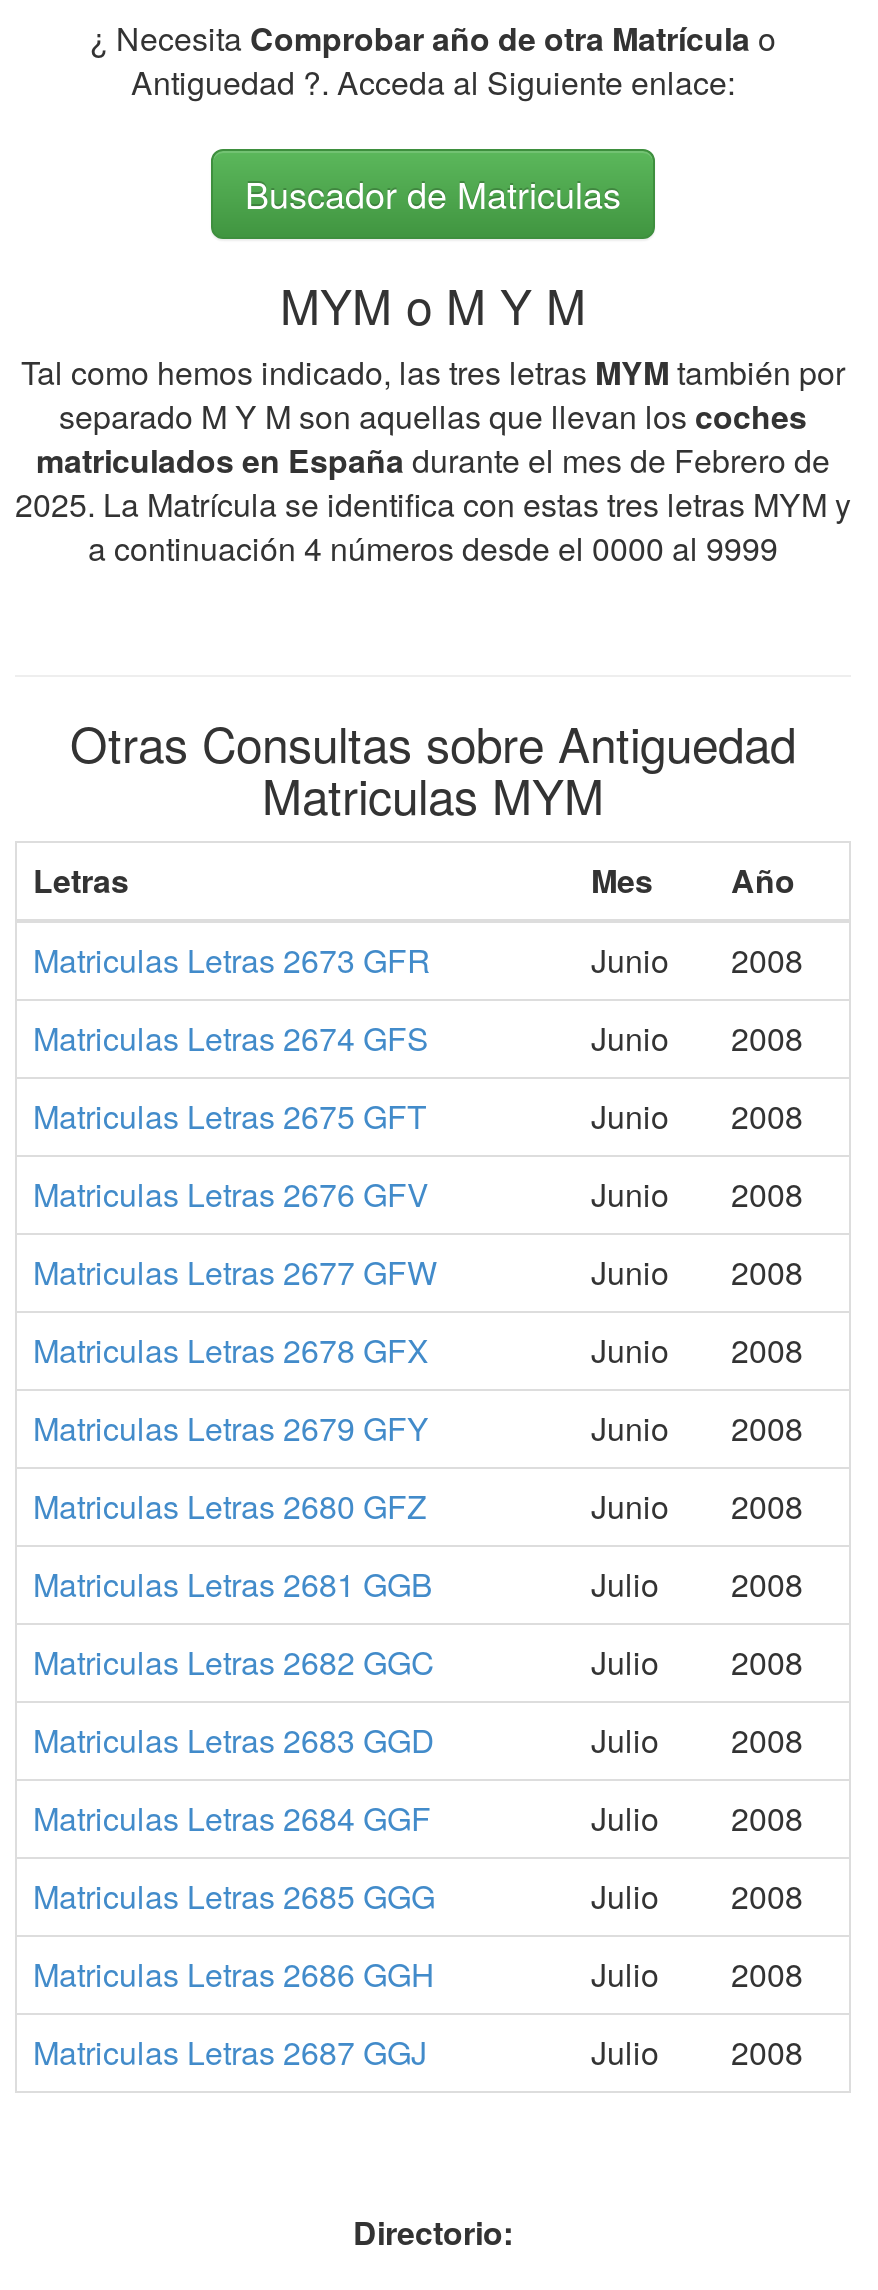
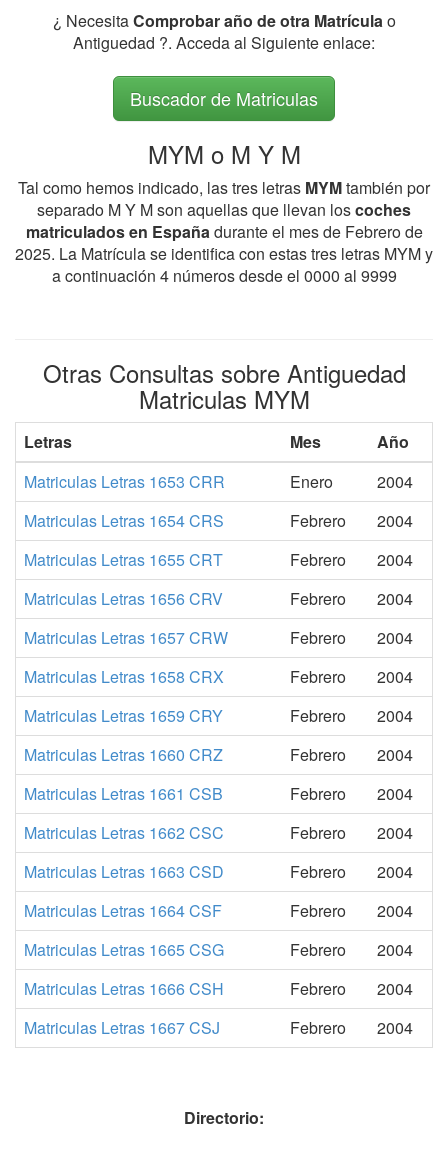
- Matriculas Letras 2673 GFR
- Junio
- 2008
+ Matriculas Letras 1653 CRR
+ Enero
+ 2004

- Matriculas Letras 2674 GFS
- Junio
- 2008
+ Matriculas Letras 1654 CRS
+ Febrero
+ 2004

- Matriculas Letras 2675 GFT
- Junio
- 2008
+ Matriculas Letras 1655 CRT
+ Febrero
+ 2004

- Matriculas Letras 2676 GFV
- Junio
- 2008
+ Matriculas Letras 1656 CRV
+ Febrero
+ 2004

- Matriculas Letras 2677 GFW
- Junio
- 2008
+ Matriculas Letras 1657 CRW
+ Febrero
+ 2004

- Matriculas Letras 2678 GFX
- Junio
- 2008
+ Matriculas Letras 1658 CRX
+ Febrero
+ 2004

- Matriculas Letras 2679 GFY
- Junio
- 2008
+ Matriculas Letras 1659 CRY
+ Febrero
+ 2004

- Matriculas Letras 2680 GFZ
- Junio
- 2008
+ Matriculas Letras 1660 CRZ
+ Febrero
+ 2004

- Matriculas Letras 2681 GGB
- Julio
- 2008
+ Matriculas Letras 1661 CSB
+ Febrero
+ 2004

- Matriculas Letras 2682 GGC
- Julio
- 2008
+ Matriculas Letras 1662 CSC
+ Febrero
+ 2004

- Matriculas Letras 2683 GGD
- Julio
- 2008
+ Matriculas Letras 1663 CSD
+ Febrero
+ 2004

- Matriculas Letras 2684 GGF
- Julio
- 2008
+ Matriculas Letras 1664 CSF
+ Febrero
+ 2004

- Matriculas Letras 2685 GGG
- Julio
- 2008
+ Matriculas Letras 1665 CSG
+ Febrero
+ 2004

- Matriculas Letras 2686 GGH
- Julio
- 2008
+ Matriculas Letras 1666 CSH
+ Febrero
+ 2004

- Matriculas Letras 2687 GGJ
- Julio
- 2008
+ Matriculas Letras 1667 CSJ
+ Febrero
+ 2004
